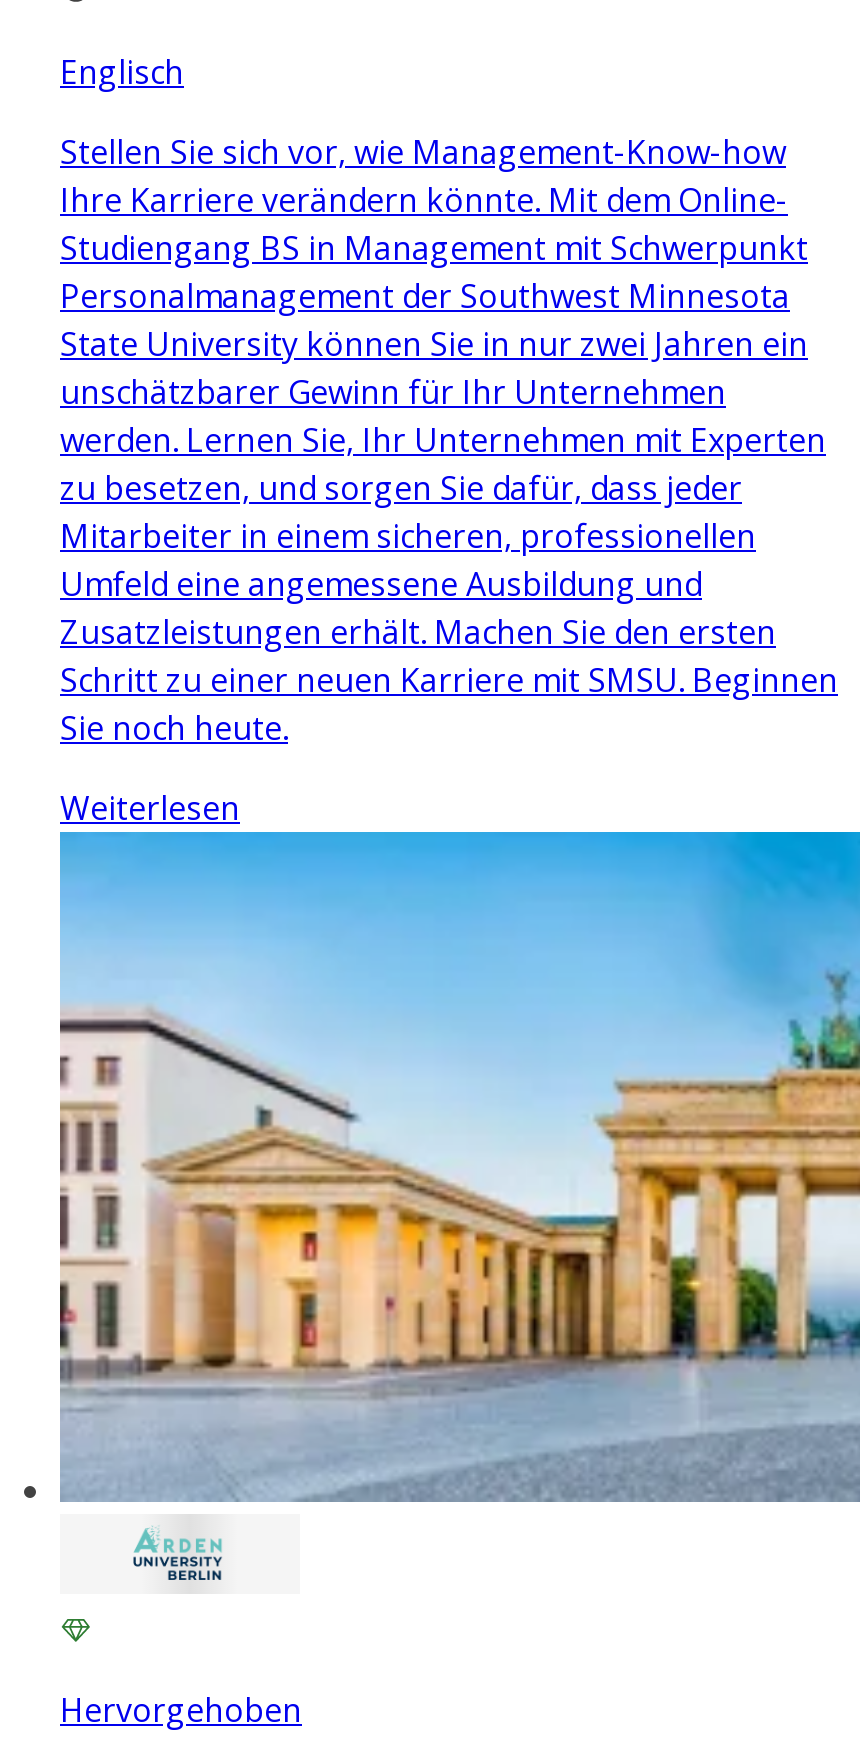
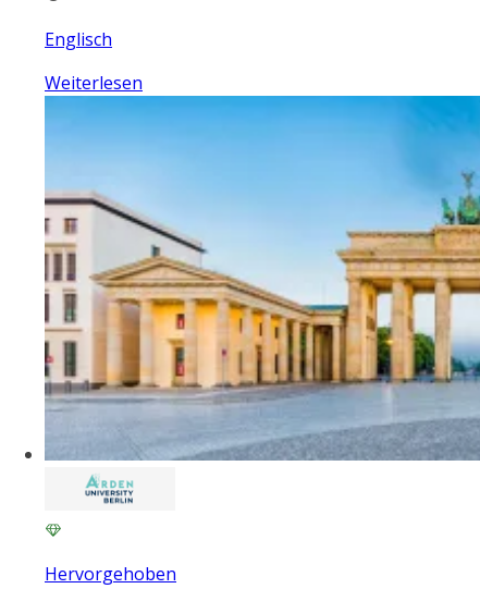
- Stellen Sie sich vor, wie Management-Know-how
- Ihre Karriere verändern könnte. Mit dem Online-
- Studiengang BS in Management mit Schwerpunkt
- Personalmanagement der Southwest Minnesota
- State University können Sie in nur zwei Jahren ein
- unschätzbarer Gewinn für Ihr Unternehmen
- werden. Lernen Sie, Ihr Unternehmen mit Experten
- zu besetzen, und sorgen Sie dafür, dass jeder
- Mitarbeiter in einem sicheren, professionellen
- Umfeld eine angemessene Ausbildung und
- Zusatzleistungen erhält. Machen Sie den ersten
- Schritt zu einer neuen Karriere mit SMSU. Beginnen
- Sie noch heute.
